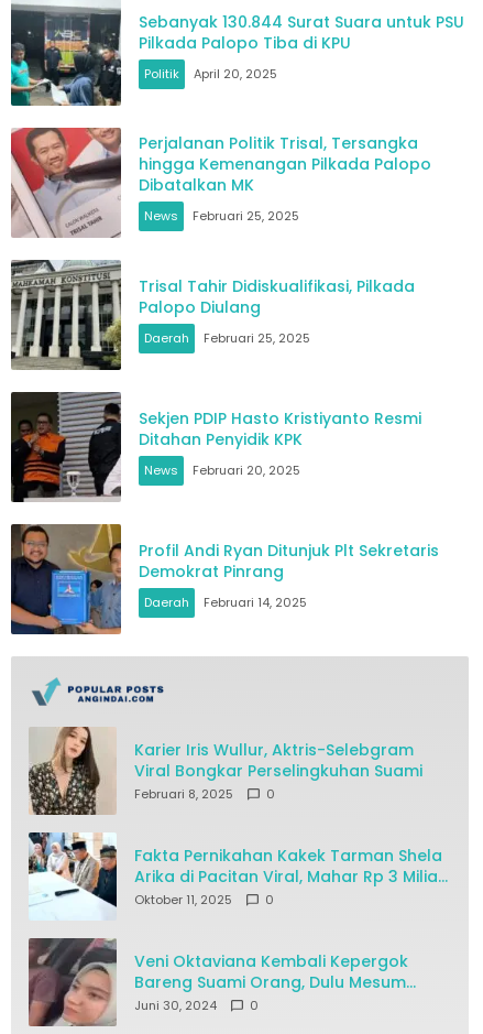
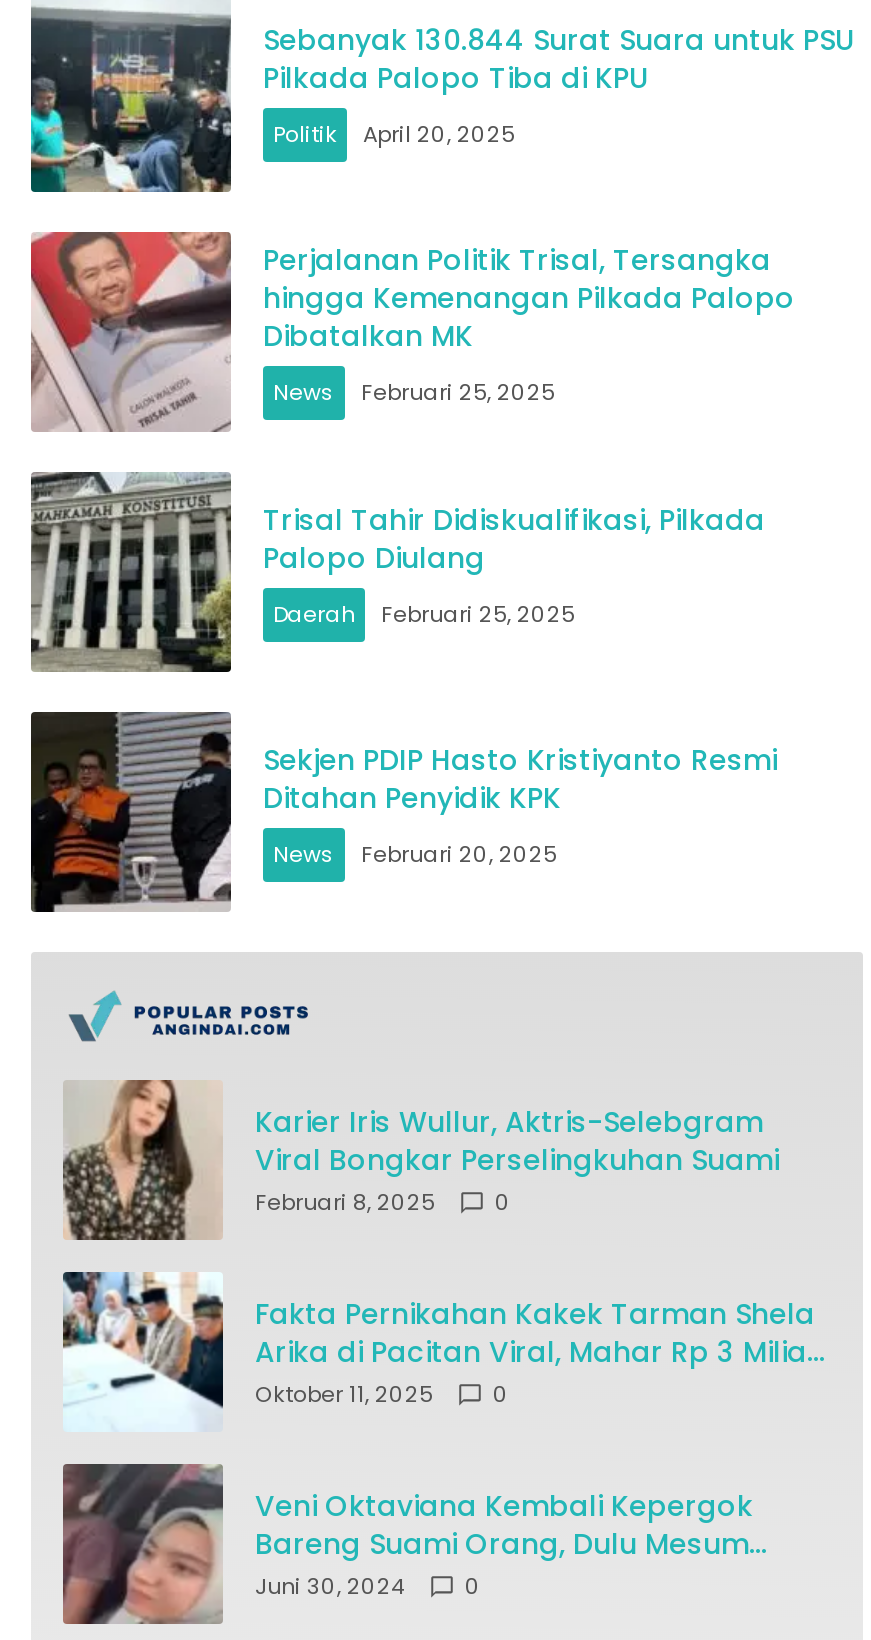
- [image]
- Profil Andi Ryan Ditunjuk Plt Sekretaris
- Demokrat Pinrang
- Daerah
- Februari 14, 2025
